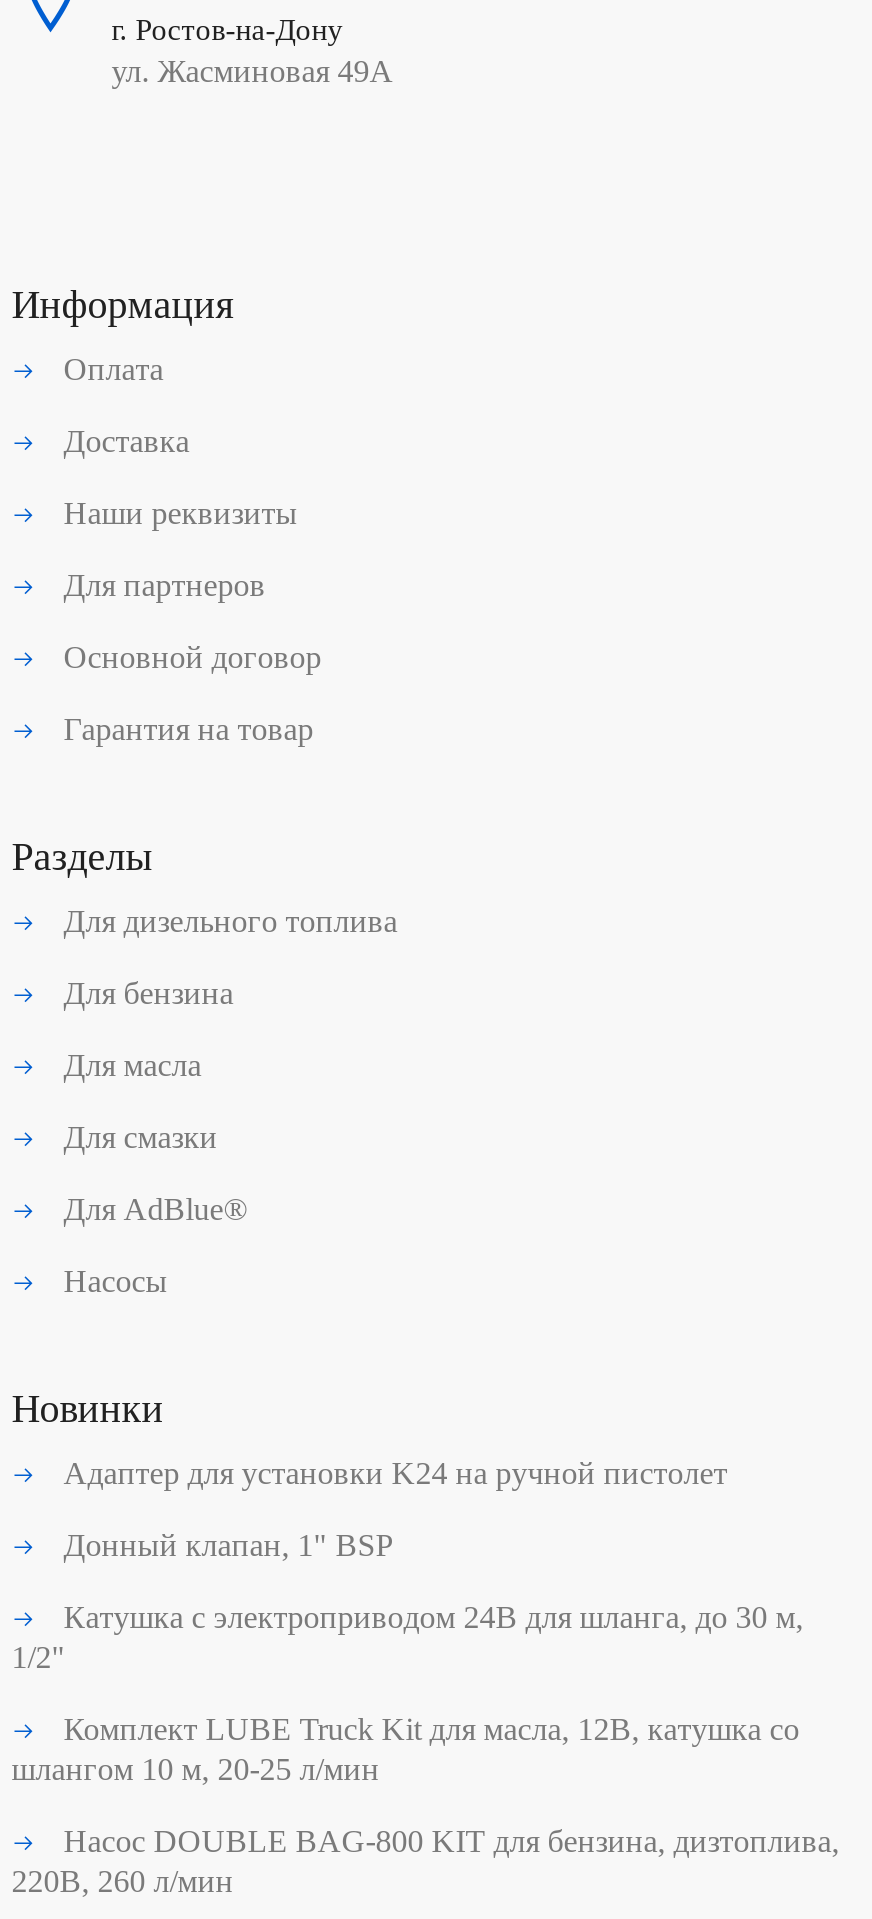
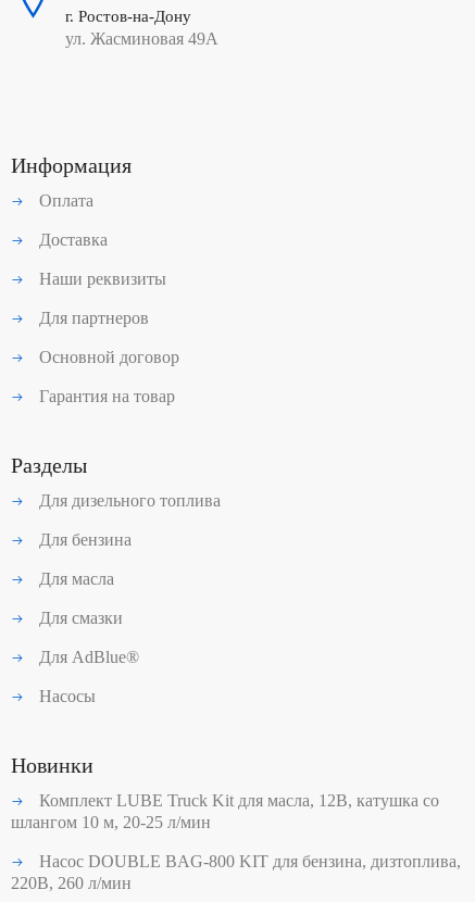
- Адаптер для установки K24 на ручной пистолет
- Донный клапан, 1" BSP
- Катушка с электроприводом 24В для шланга, до 30 м,
- 1/2"
